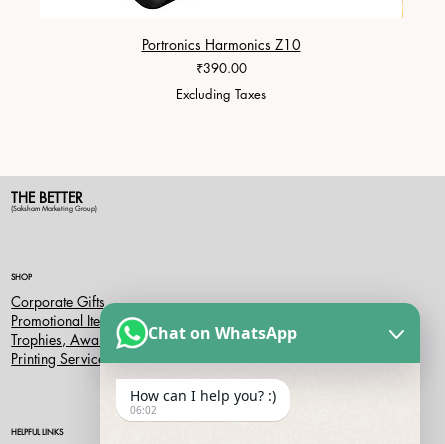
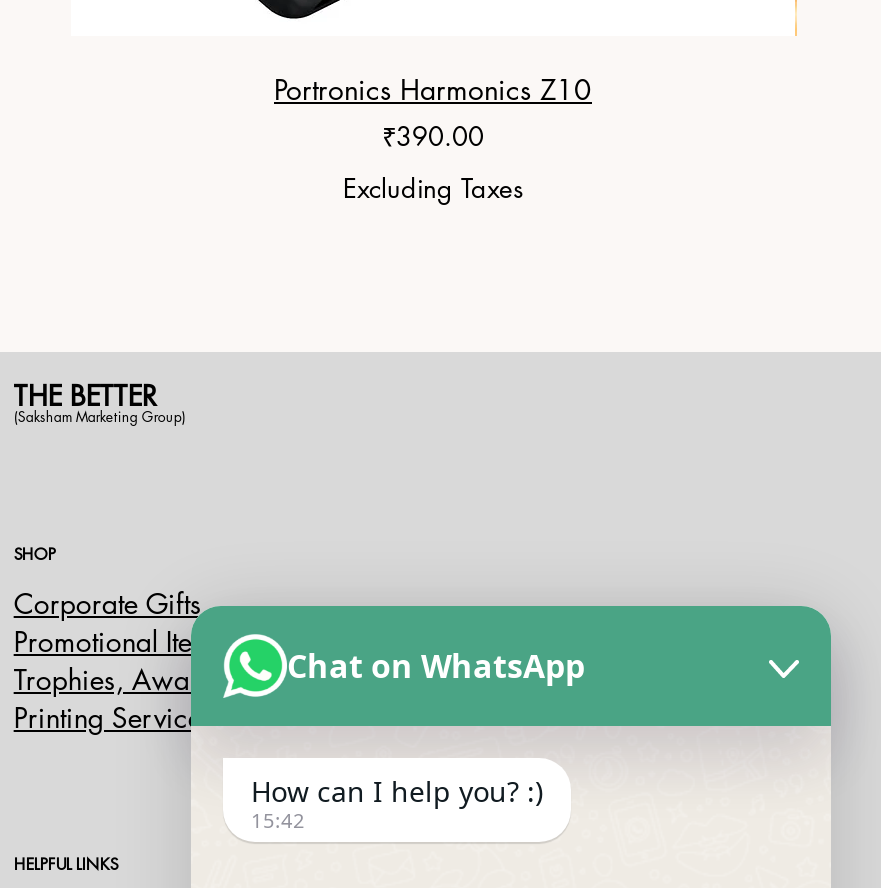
- 06:02
+ 15:42
